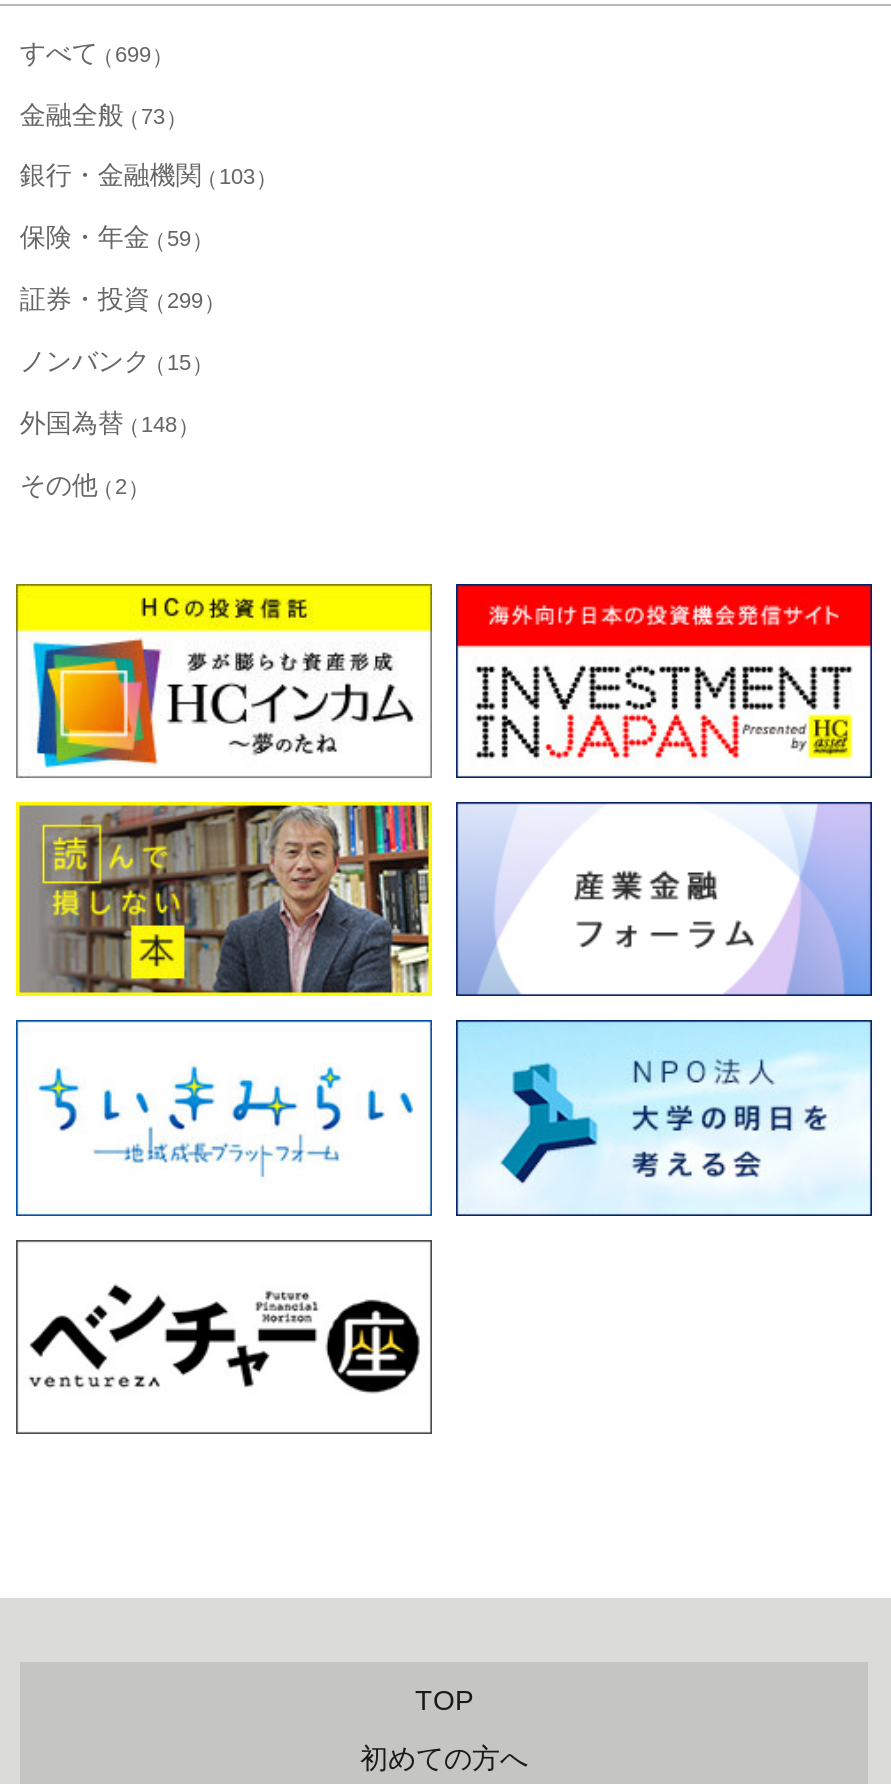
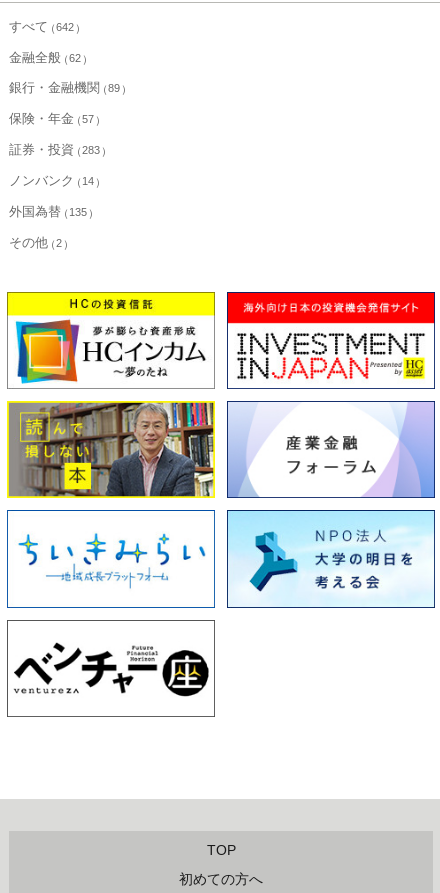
- すべて 699
+ すべて 642

- 金融全般 73
+ 金融全般 62

- 銀行・金融機関 103
+ 銀行・金融機関 89

- 保険・年金 59
+ 保険・年金 57

- 証券・投資 299
+ 証券・投資 283

- ノンバンク 15
+ ノンバンク 14

- 外国為替 148
+ 外国為替 135
